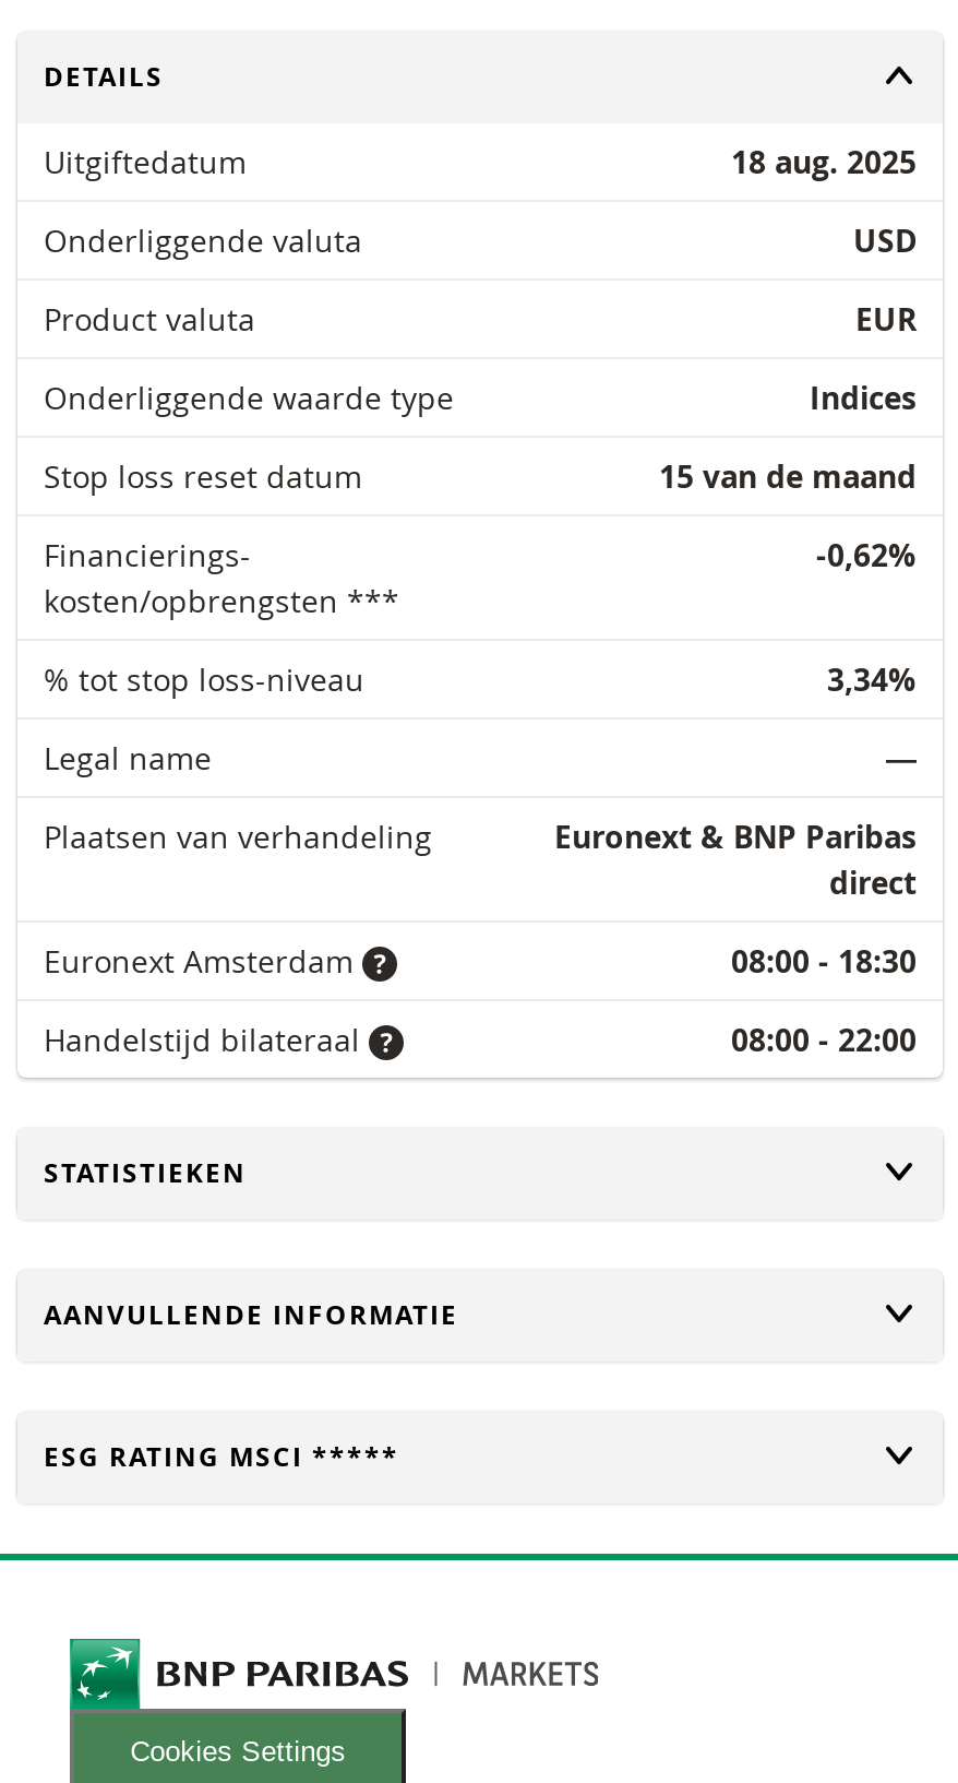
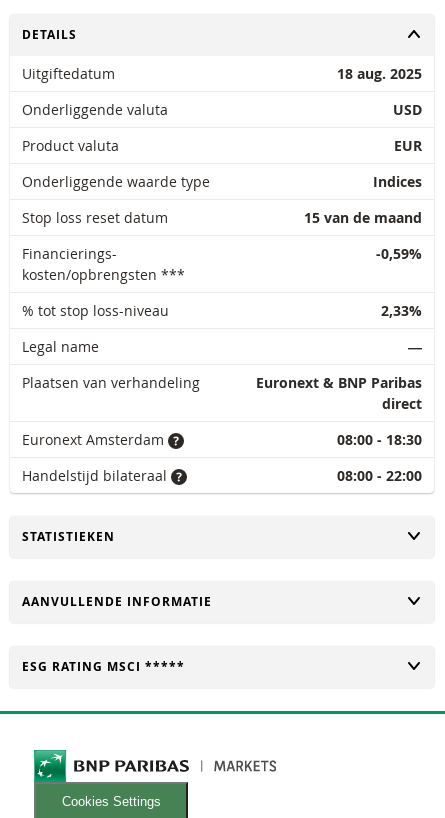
- -0,62%
+ -0,59%

- 3,34%
+ 2,33%
